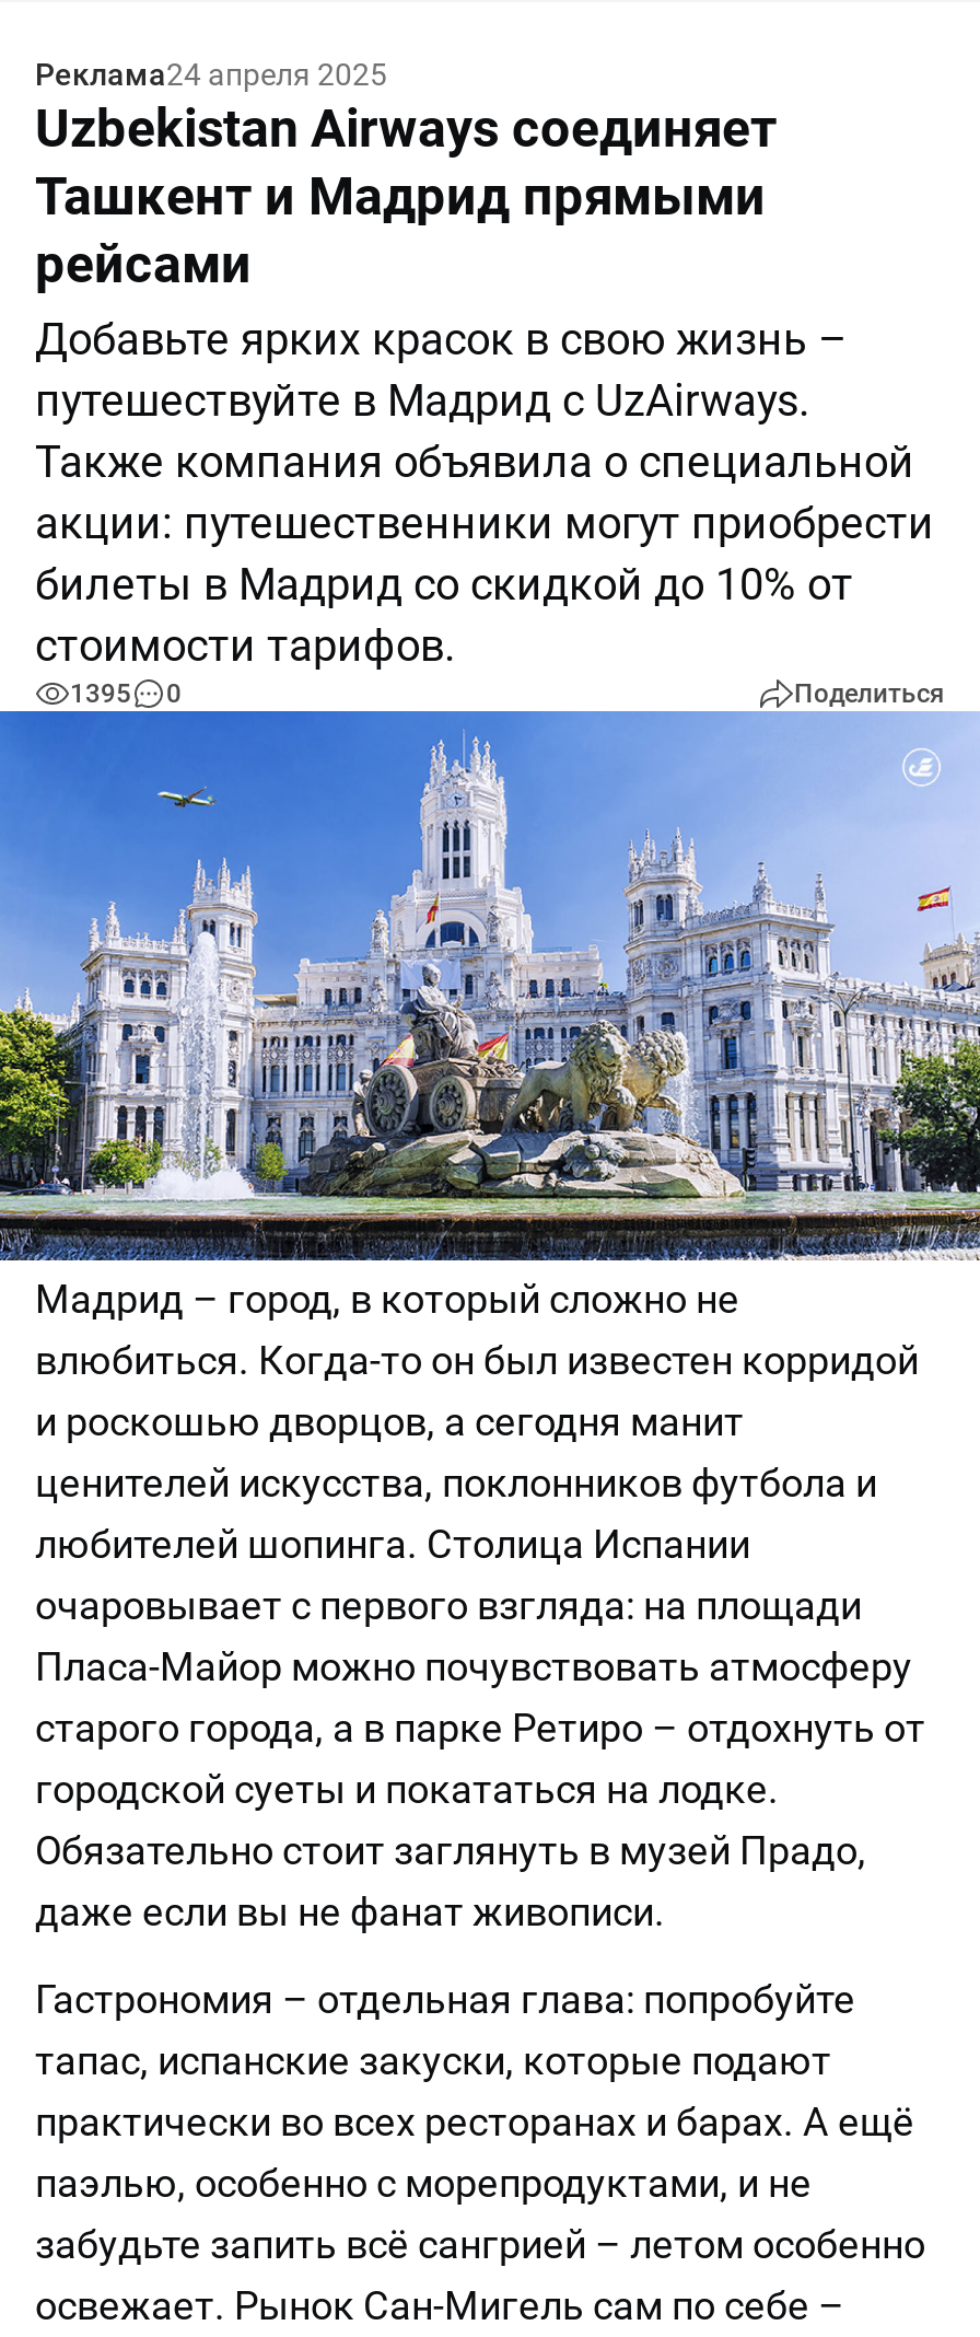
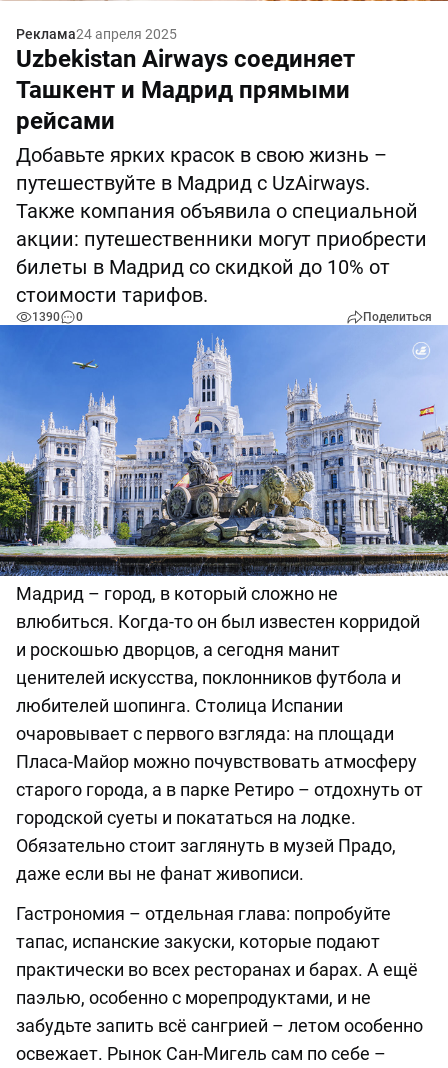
- 1395 0
+ 1390 0
